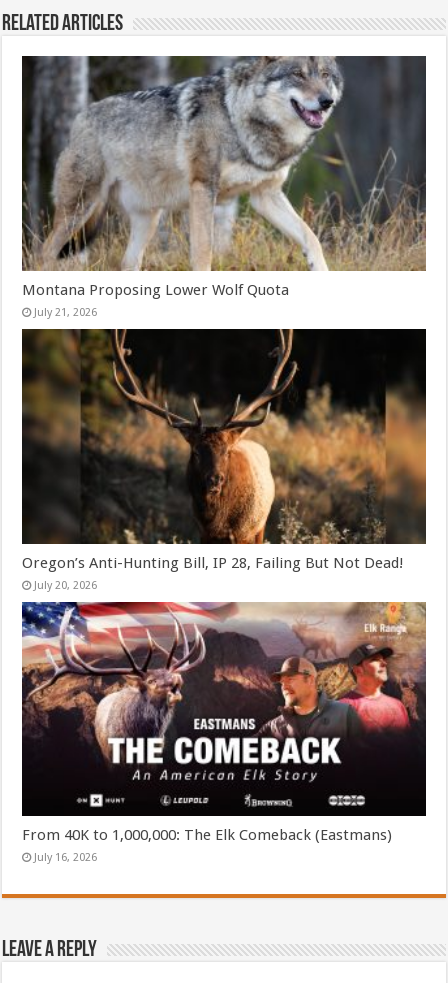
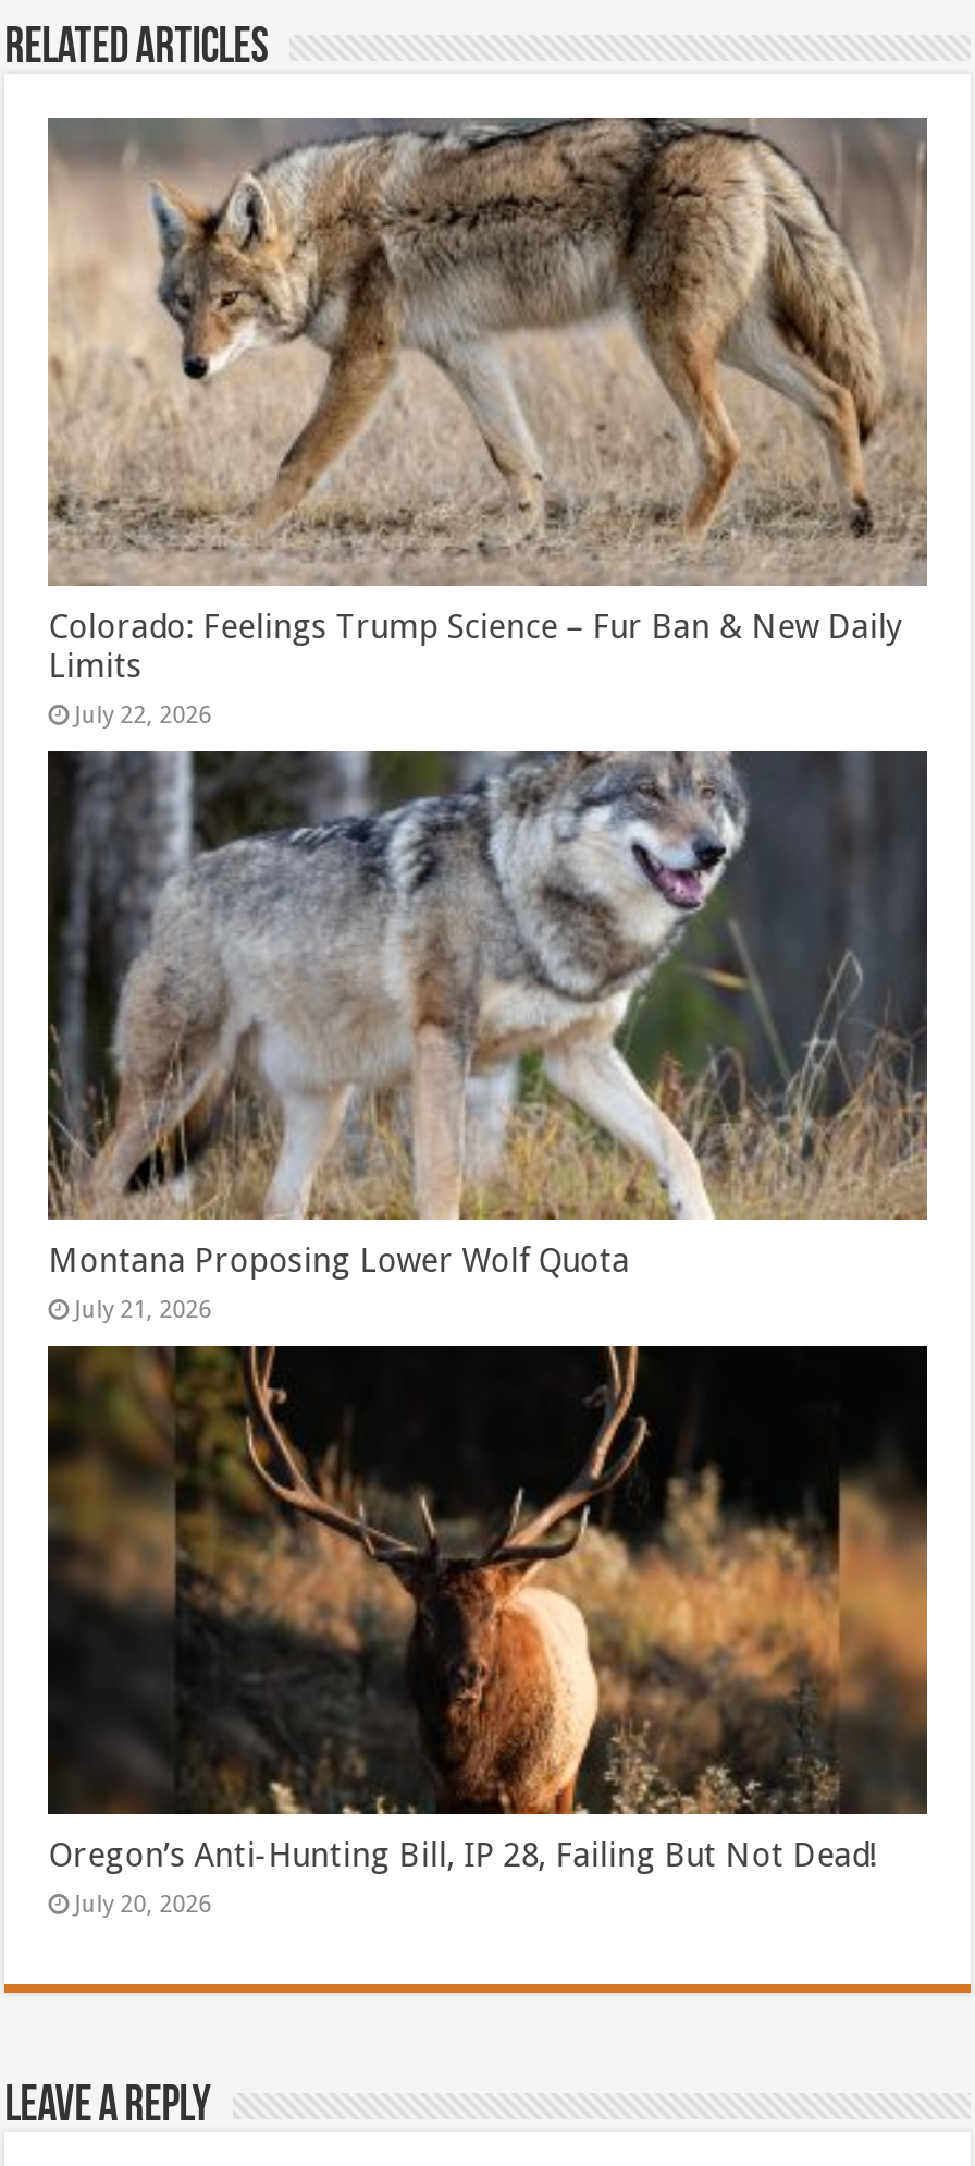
+ [image]
+ Colorado: Feelings Trump Science – Fur Ban & New Daily
+ Limits
+ July 22, 2026

moved down: [image] | Montana Proposing Lower Wolf Quota | July 21, 2026 | Oregon’s Anti-Hunting Bill, IP 28, Failing But Not Dead! | July 20, 2026

- [image]
- From 40K to 1,000,000: The Elk Comeback (Eastmans)
- July 16, 2026
